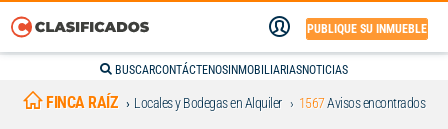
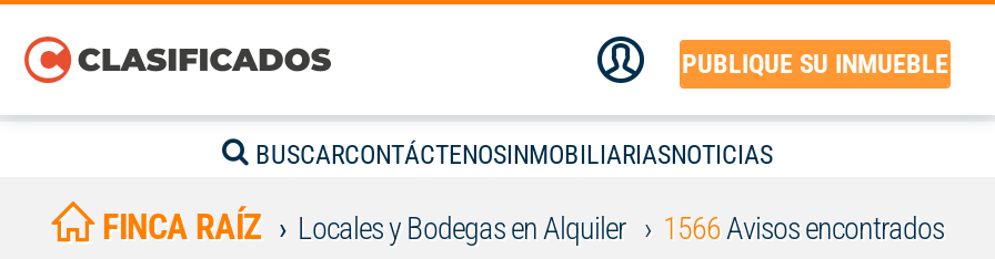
- 1567 Avisos encontrados
+ 1566 Avisos encontrados
